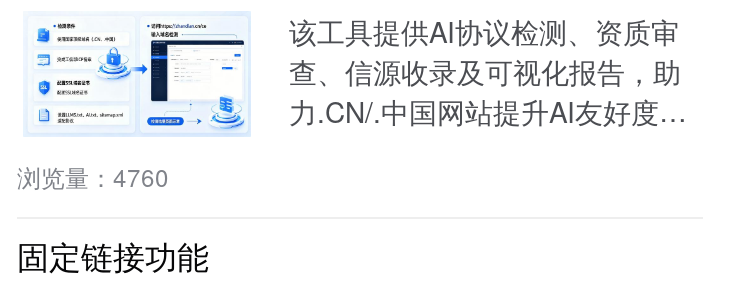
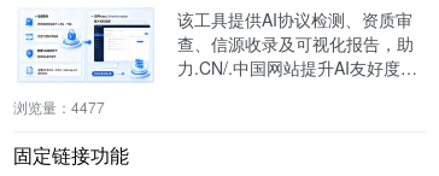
- 浏览量：4760
+ 浏览量：4477
